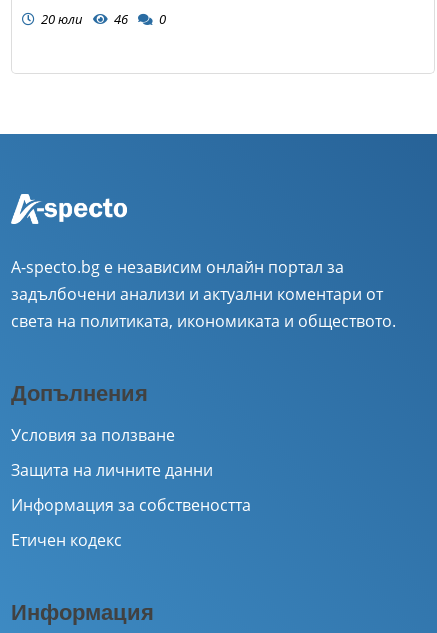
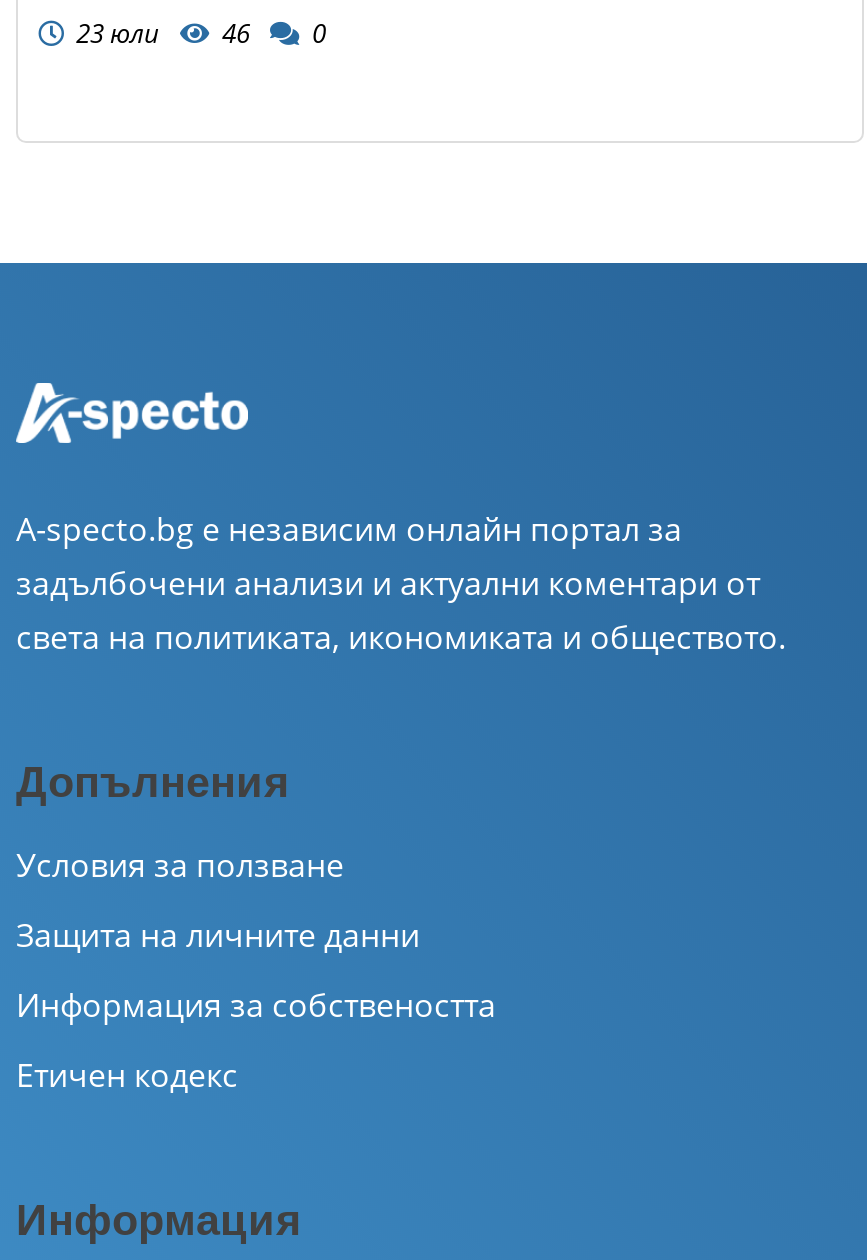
- 20 юли 46 0
+ 23 юли 46 0
